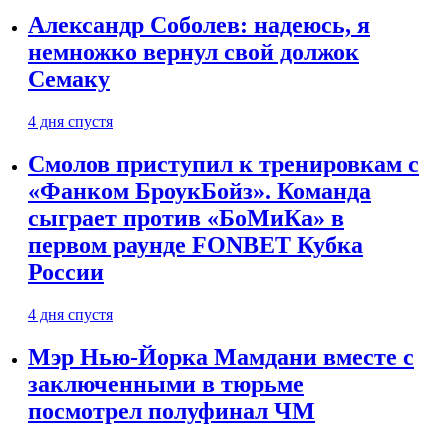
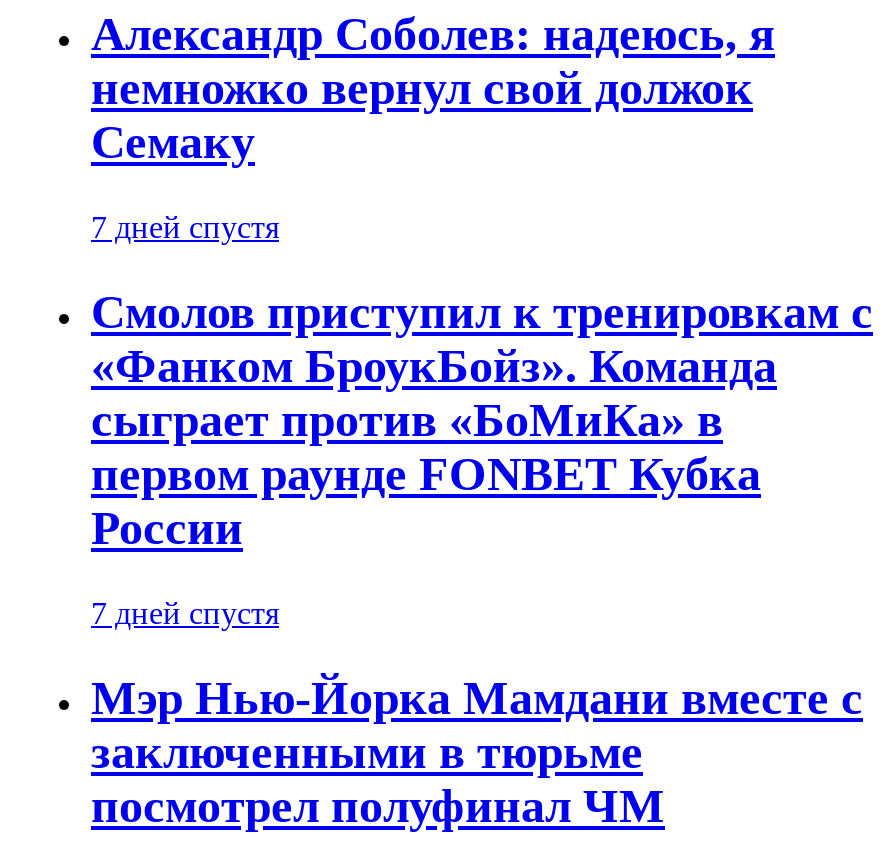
- 4 дня спустя
+ 7 дней спустя

- 4 дня спустя
+ 7 дней спустя
